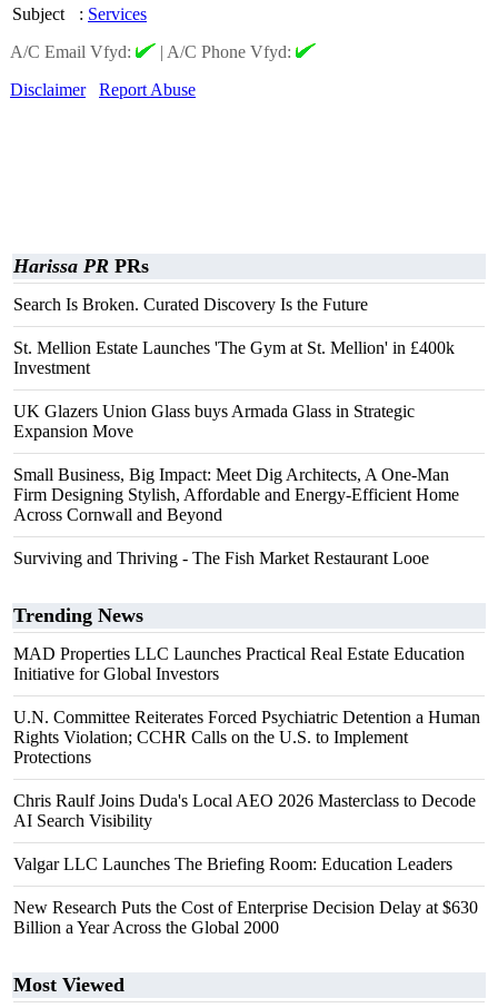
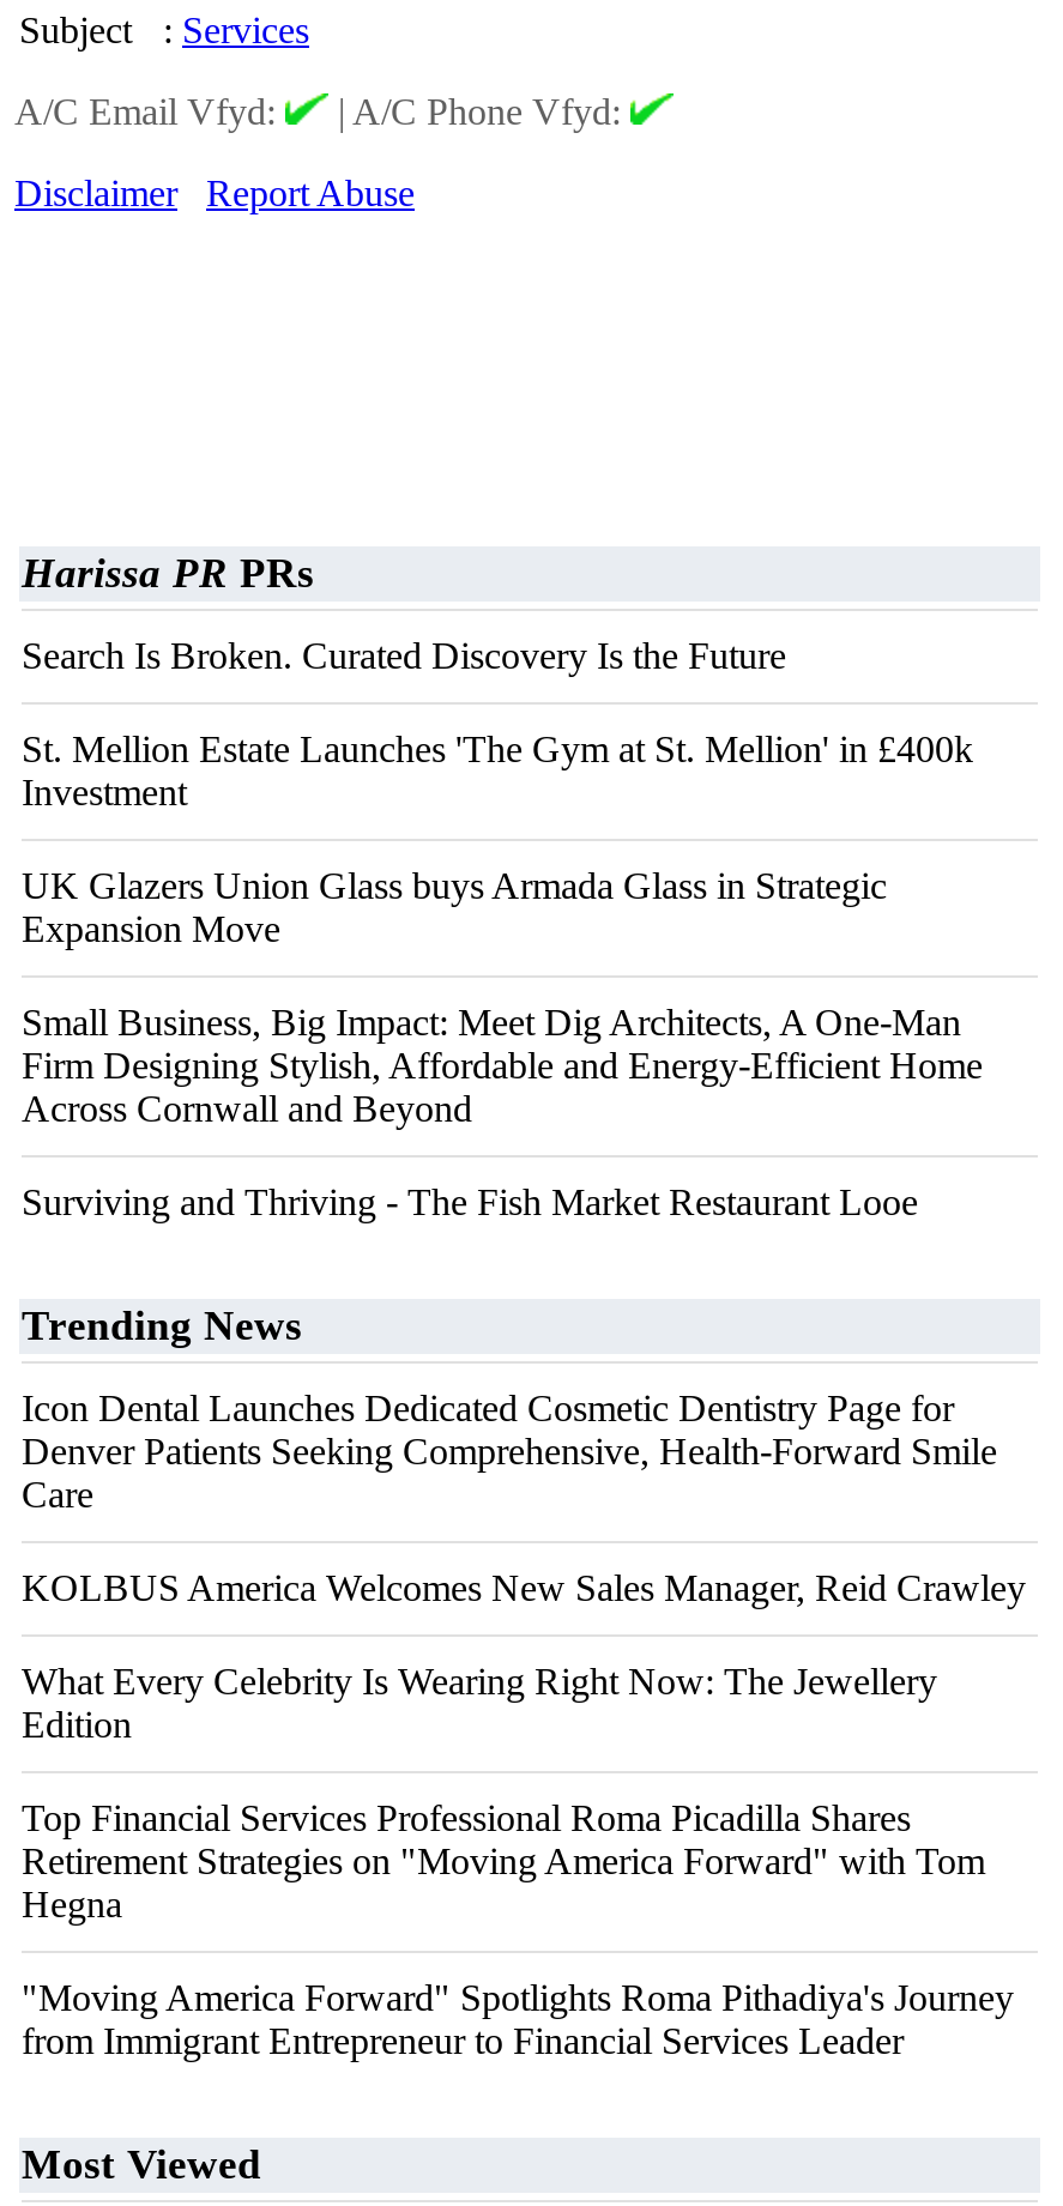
- MAD Properties LLC Launches Practical Real Estate Education
- Initiative for Global Investors
+ Icon Dental Launches Dedicated Cosmetic Dentistry Page for
+ Denver Patients Seeking Comprehensive, Health-Forward Smile
+ Care

- U.N. Committee Reiterates Forced Psychiatric Detention a Human
- Rights Violation; CCHR Calls on the U.S. to Implement
- Protections
+ KOLBUS America Welcomes New Sales Manager, Reid Crawley

- Chris Raulf Joins Duda's Local AEO 2026 Masterclass to Decode
- AI Search Visibility
+ What Every Celebrity Is Wearing Right Now: The Jewellery
+ Edition

- Valgar LLC Launches The Briefing Room: Education Leaders
+ Top Financial Services Professional Roma Picadilla Shares
+ Retirement Strategies on "Moving America Forward" with Tom
+ Hegna

- New Research Puts the Cost of Enterprise Decision Delay at $630
- Billion a Year Across the Global 2000
+ "Moving America Forward" Spotlights Roma Pithadiya's Journey
+ from Immigrant Entrepreneur to Financial Services Leader
